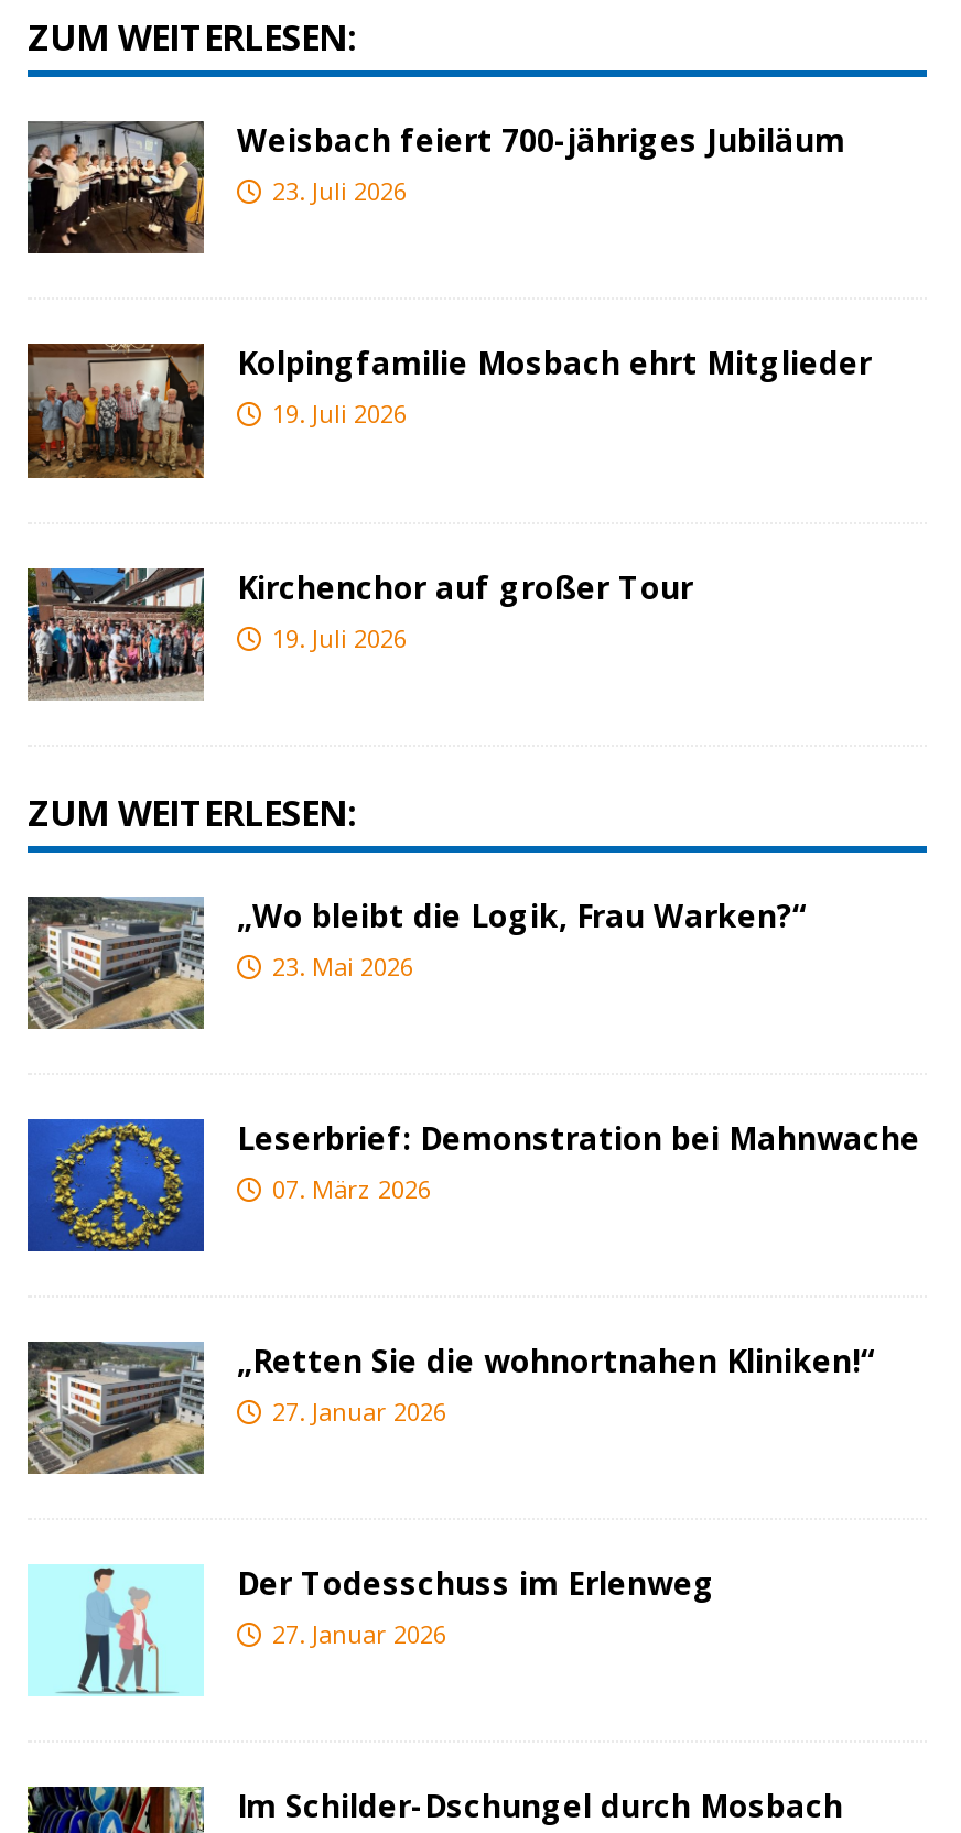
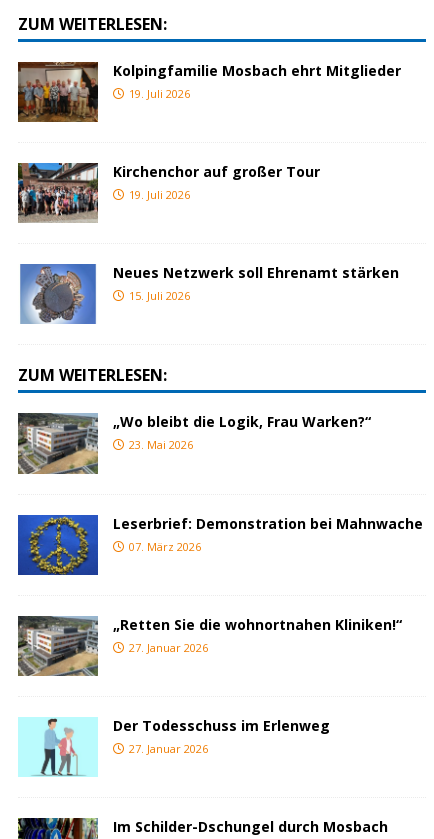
- [image]
- Weisbach feiert 700-jähriges Jubiläum
- 23. Juli 2026

moved up: [image] | Kolpingfamilie Mosbach ehrt Mitglieder | 19. Juli 2026 | Kirchenchor auf großer Tour | 19. Juli 2026

+ [image]
+ Neues Netzwerk soll Ehrenamt stärken
+ 15. Juli 2026
